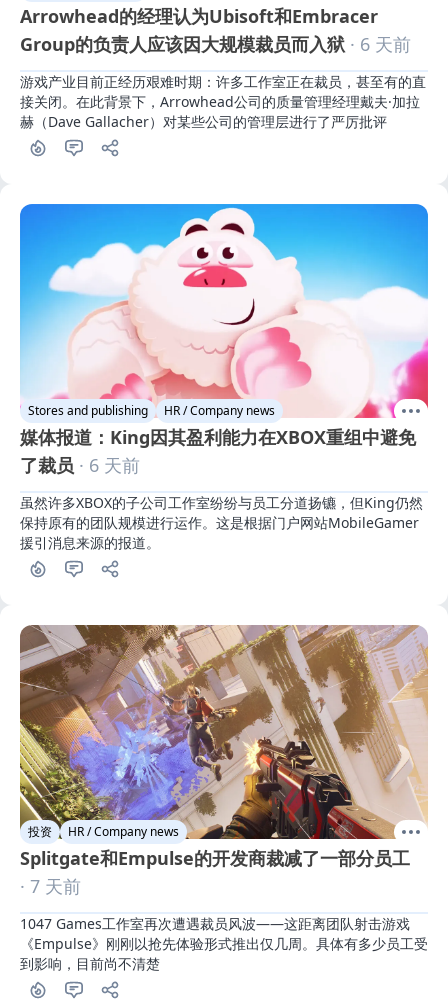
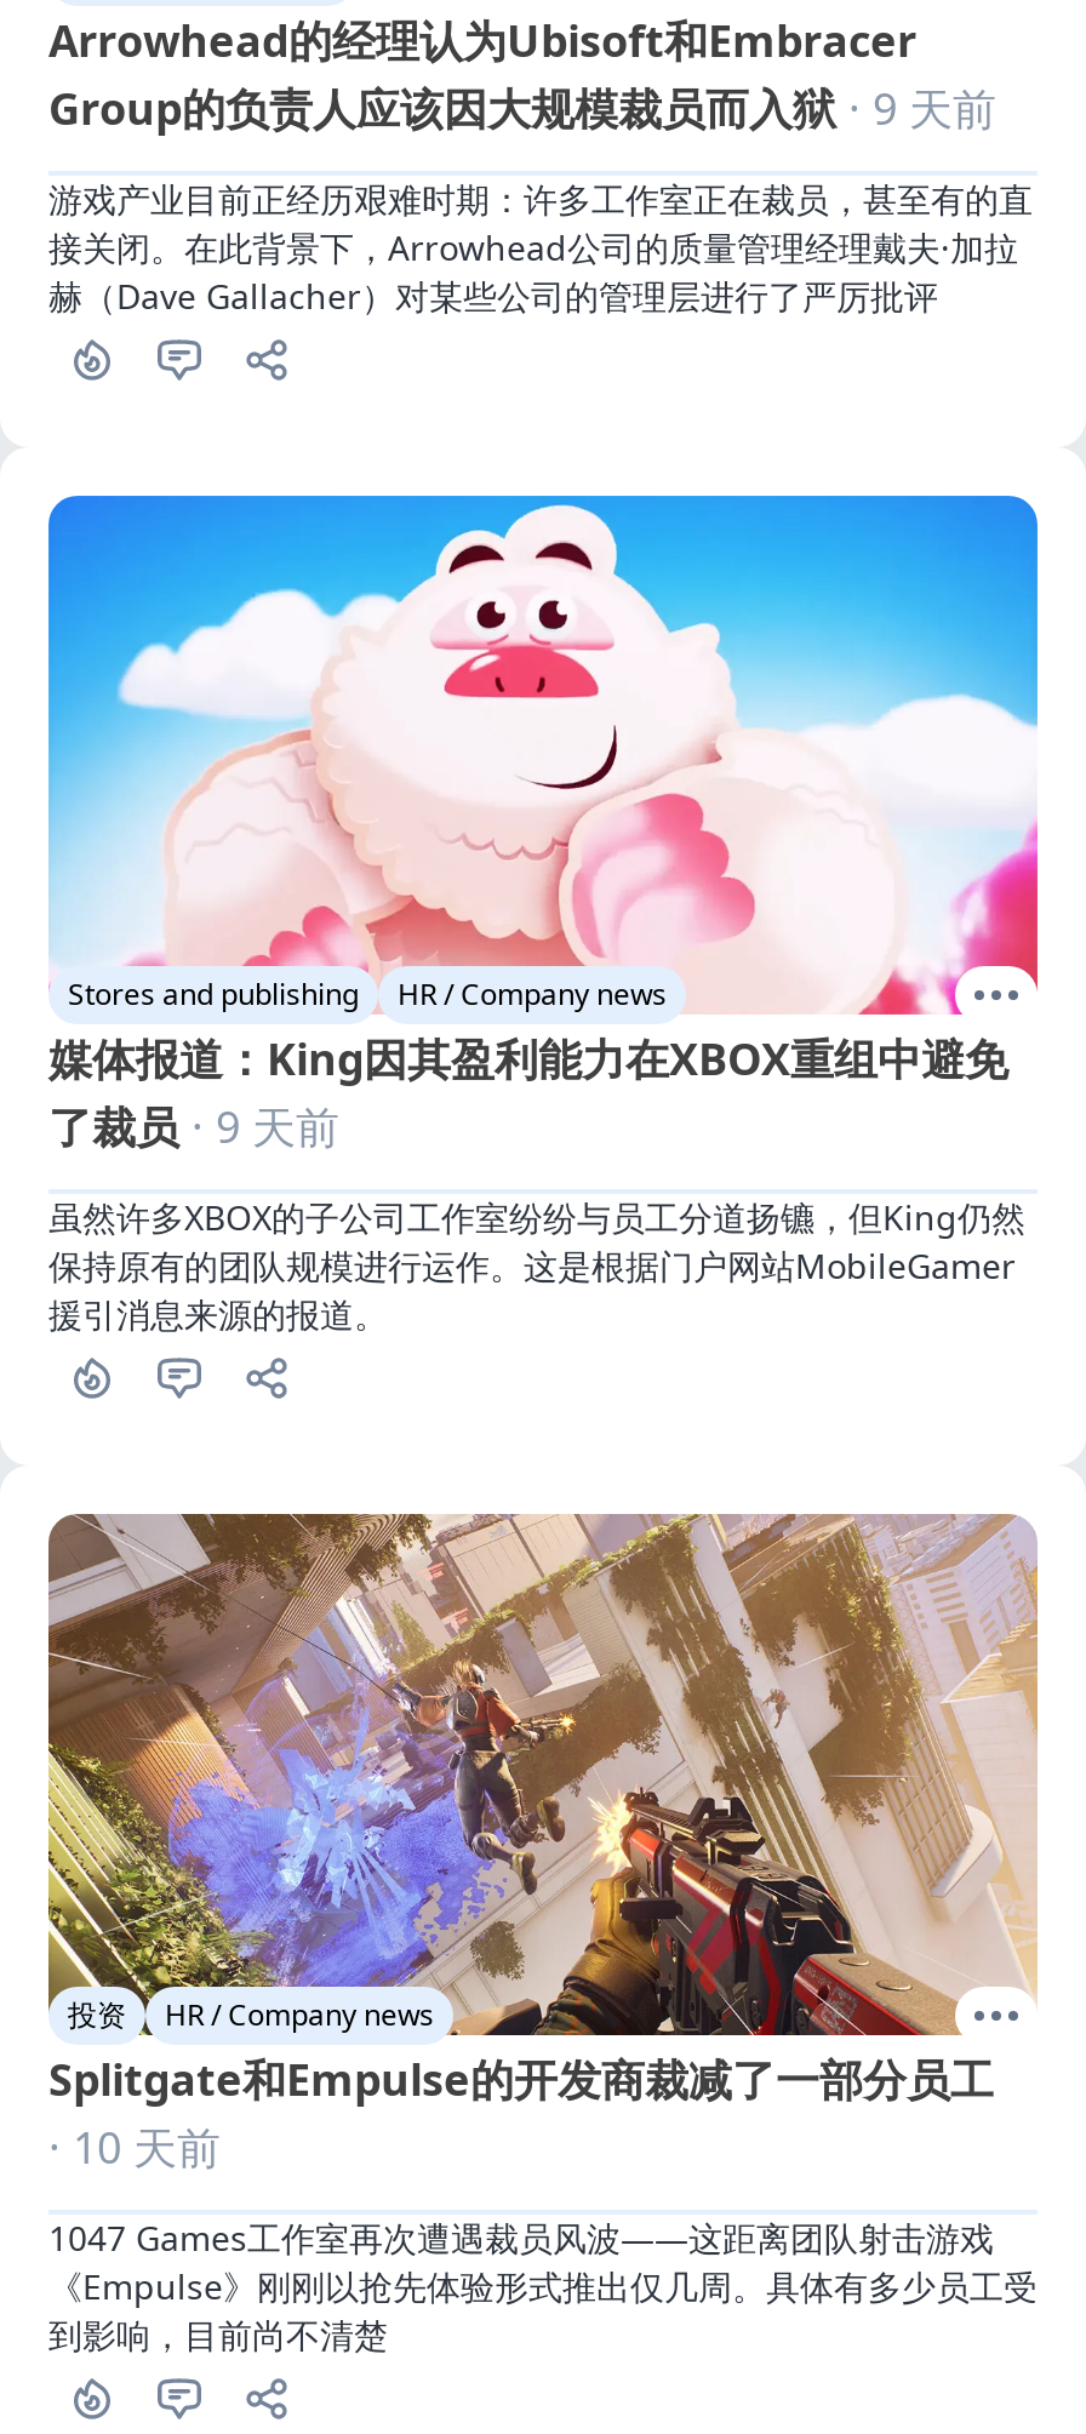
- Group的负责人应该因大规模裁员而入狱· 6 天前
+ Group的负责人应该因大规模裁员而入狱· 9 天前

- 了裁员· 6 天前
+ 了裁员· 9 天前

- · 7 天前
+ · 10 天前
